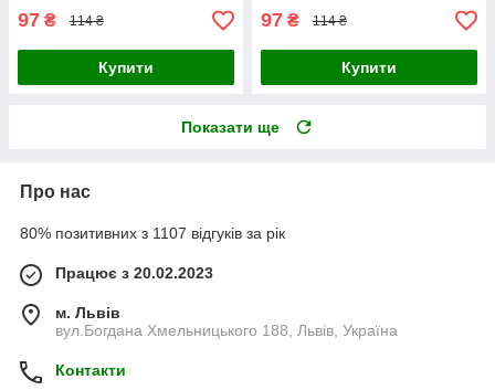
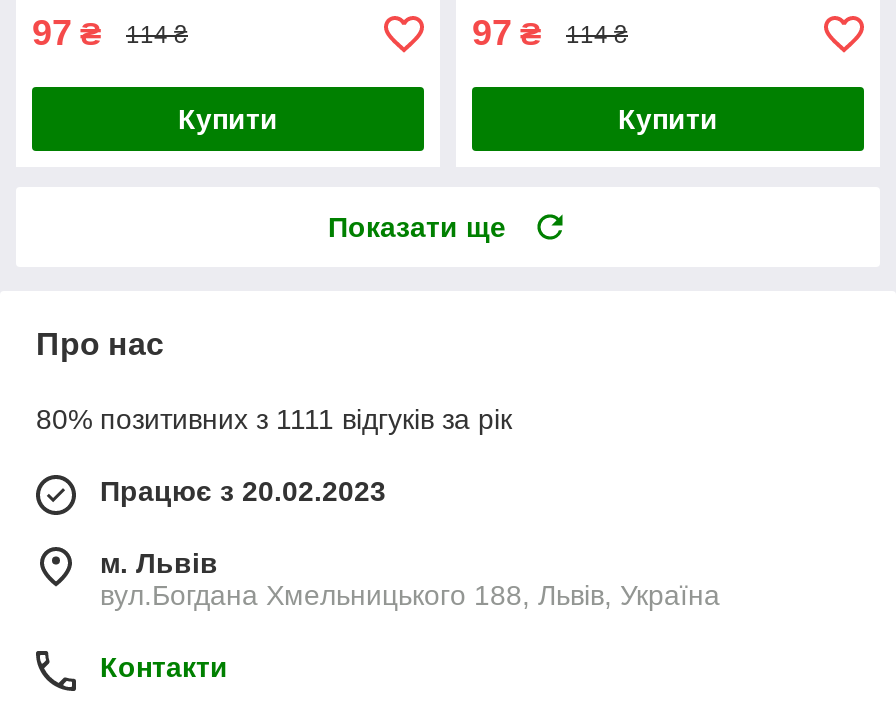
- 80% позитивних з 1107 відгуків за рік
+ 80% позитивних з 1111 відгуків за рік
